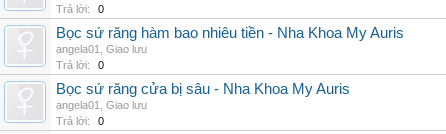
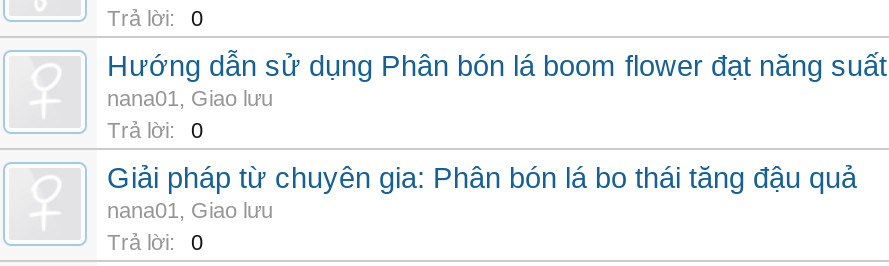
- Bọc sứ răng hàm bao nhiêu tiền - Nha Khoa My Auris
- angela01, Giao lưu
+ Hướng dẫn sử dụng Phân bón lá boom flower đạt năng suất
+ nana01, Giao lưu

- Bọc sứ răng cửa bị sâu - Nha Khoa My Auris
- angela01, Giao lưu
+ Giải pháp từ chuyên gia: Phân bón lá bo thái tăng đậu quả
+ nana01, Giao lưu
